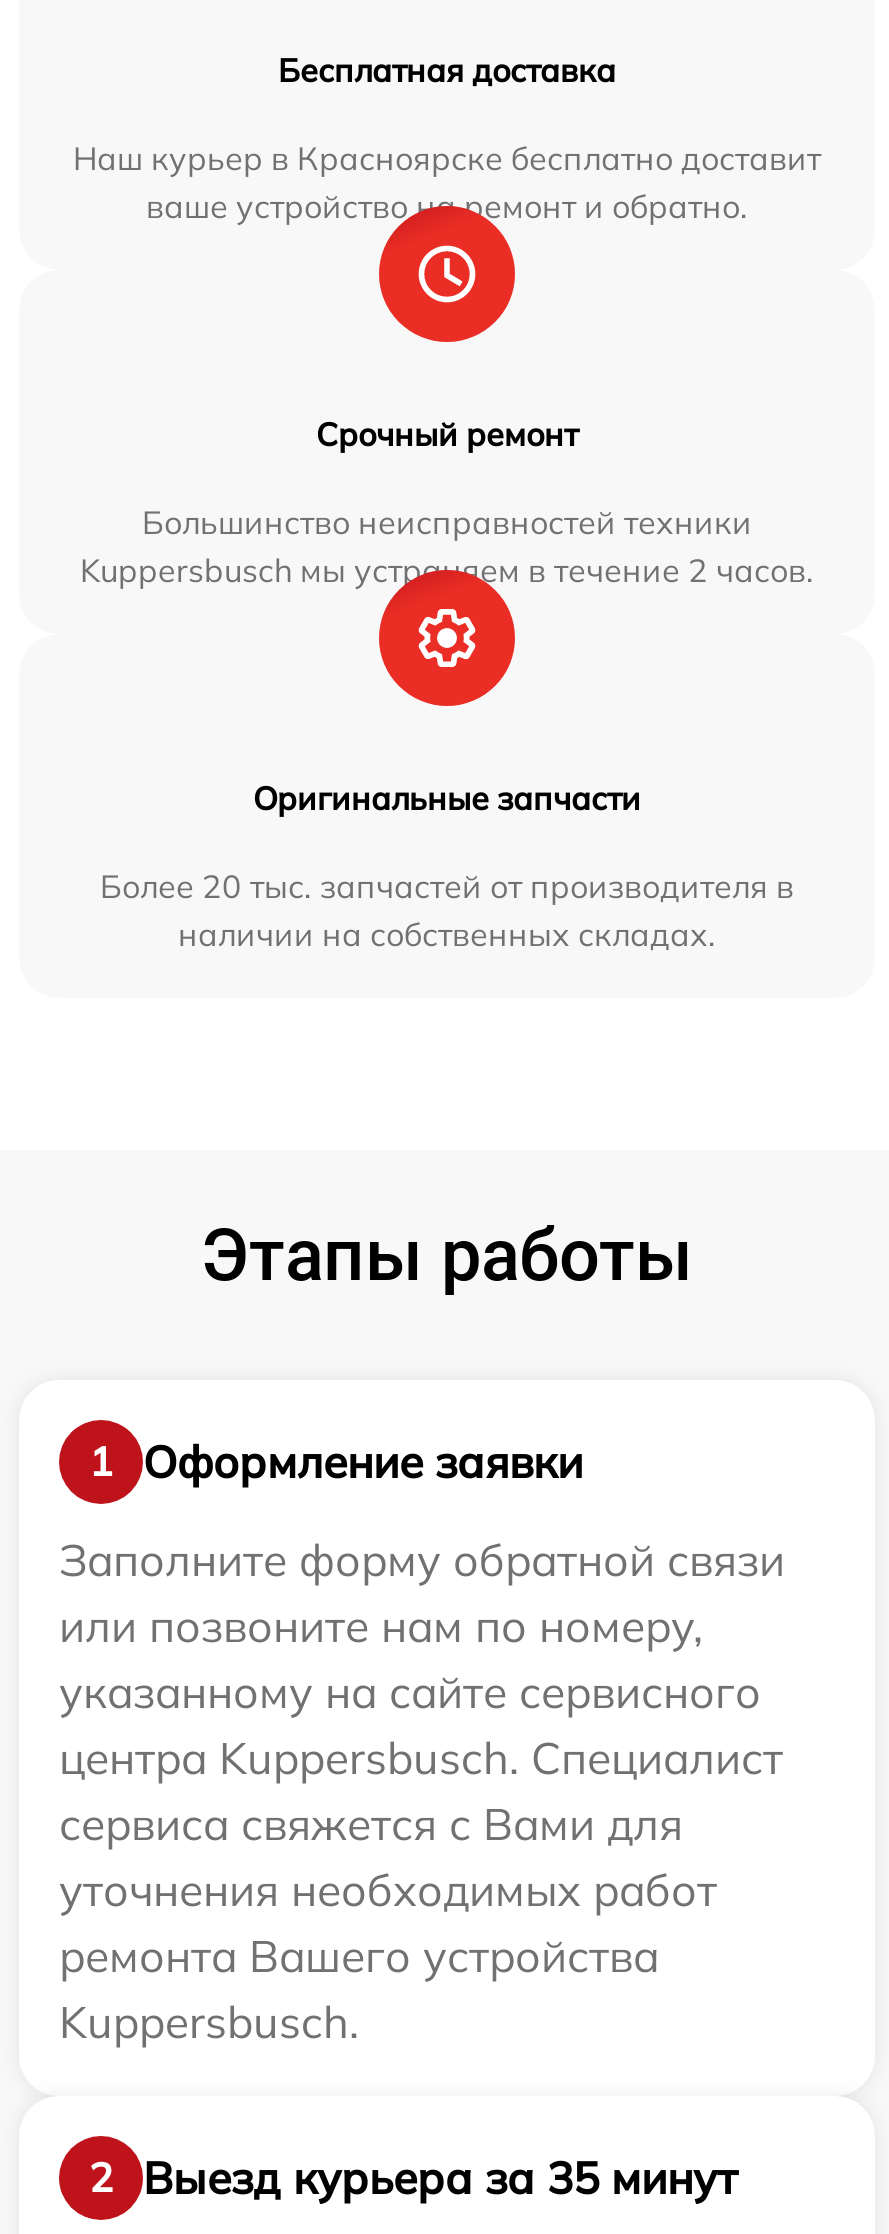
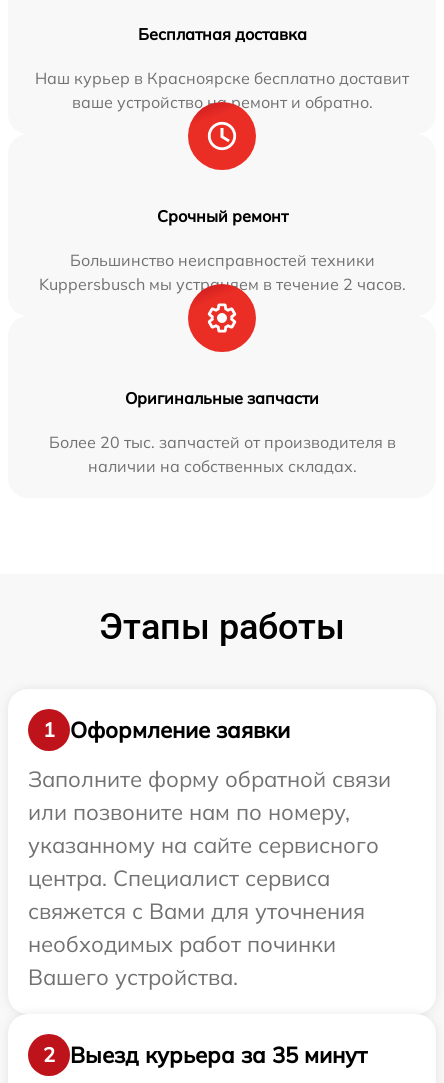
- центра Kuppersbusch. Специалист
- сервиса свяжется с Вами для
- уточнения необходимых работ
- ремонта Вашего устройства
- Kuppersbusch.
+ центра. Специалист сервиса
+ свяжется с Вами для уточнения
+ необходимых работ починки
+ Вашего устройства.
